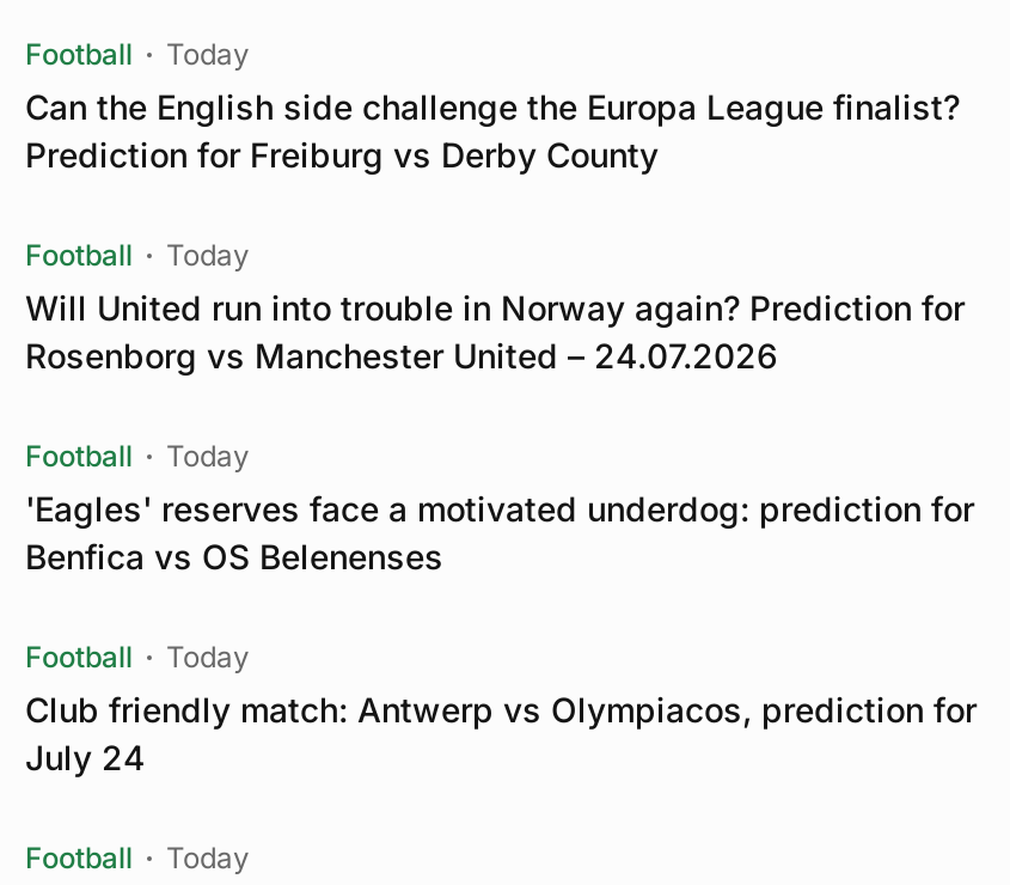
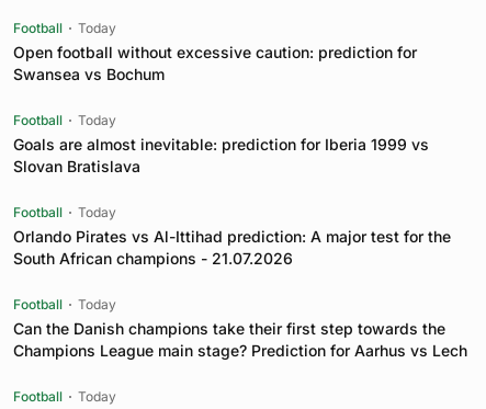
- Can the English side challenge the Europa League finalist?
- Prediction for Freiburg vs Derby County
+ Open football without excessive caution: prediction for
+ Swansea vs Bochum

- Will United run into trouble in Norway again? Prediction for
- Rosenborg vs Manchester United – 24.07.2026
+ Goals are almost inevitable: prediction for Iberia 1999 vs
+ Slovan Bratislava

- 'Eagles' reserves face a motivated underdog: prediction for
- Benfica vs OS Belenenses
+ Orlando Pirates vs Al-Ittihad prediction: A major test for the
+ South African champions - 21.07.2026

- Club friendly match: Antwerp vs Olympiacos, prediction for
- July 24
+ Can the Danish champions take their first step towards the
+ Champions League main stage? Prediction for Aarhus vs Lech
